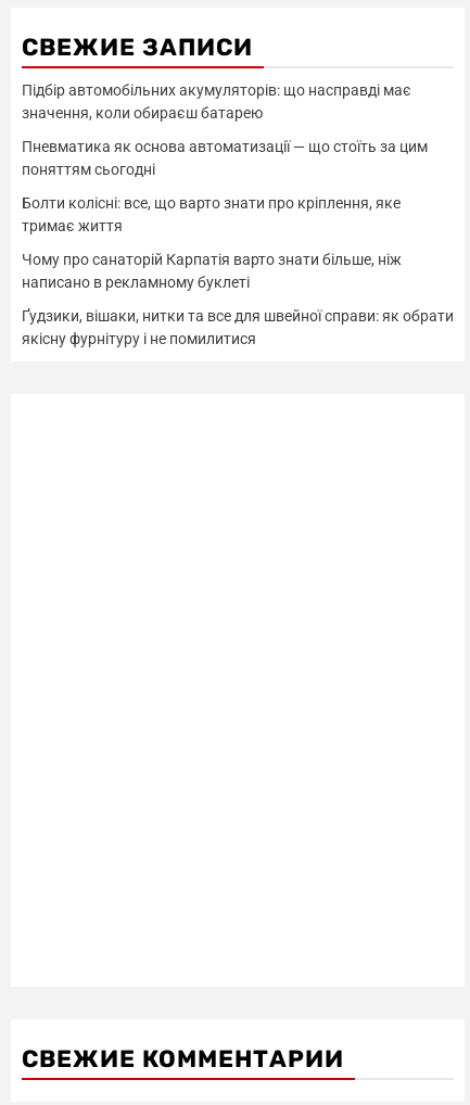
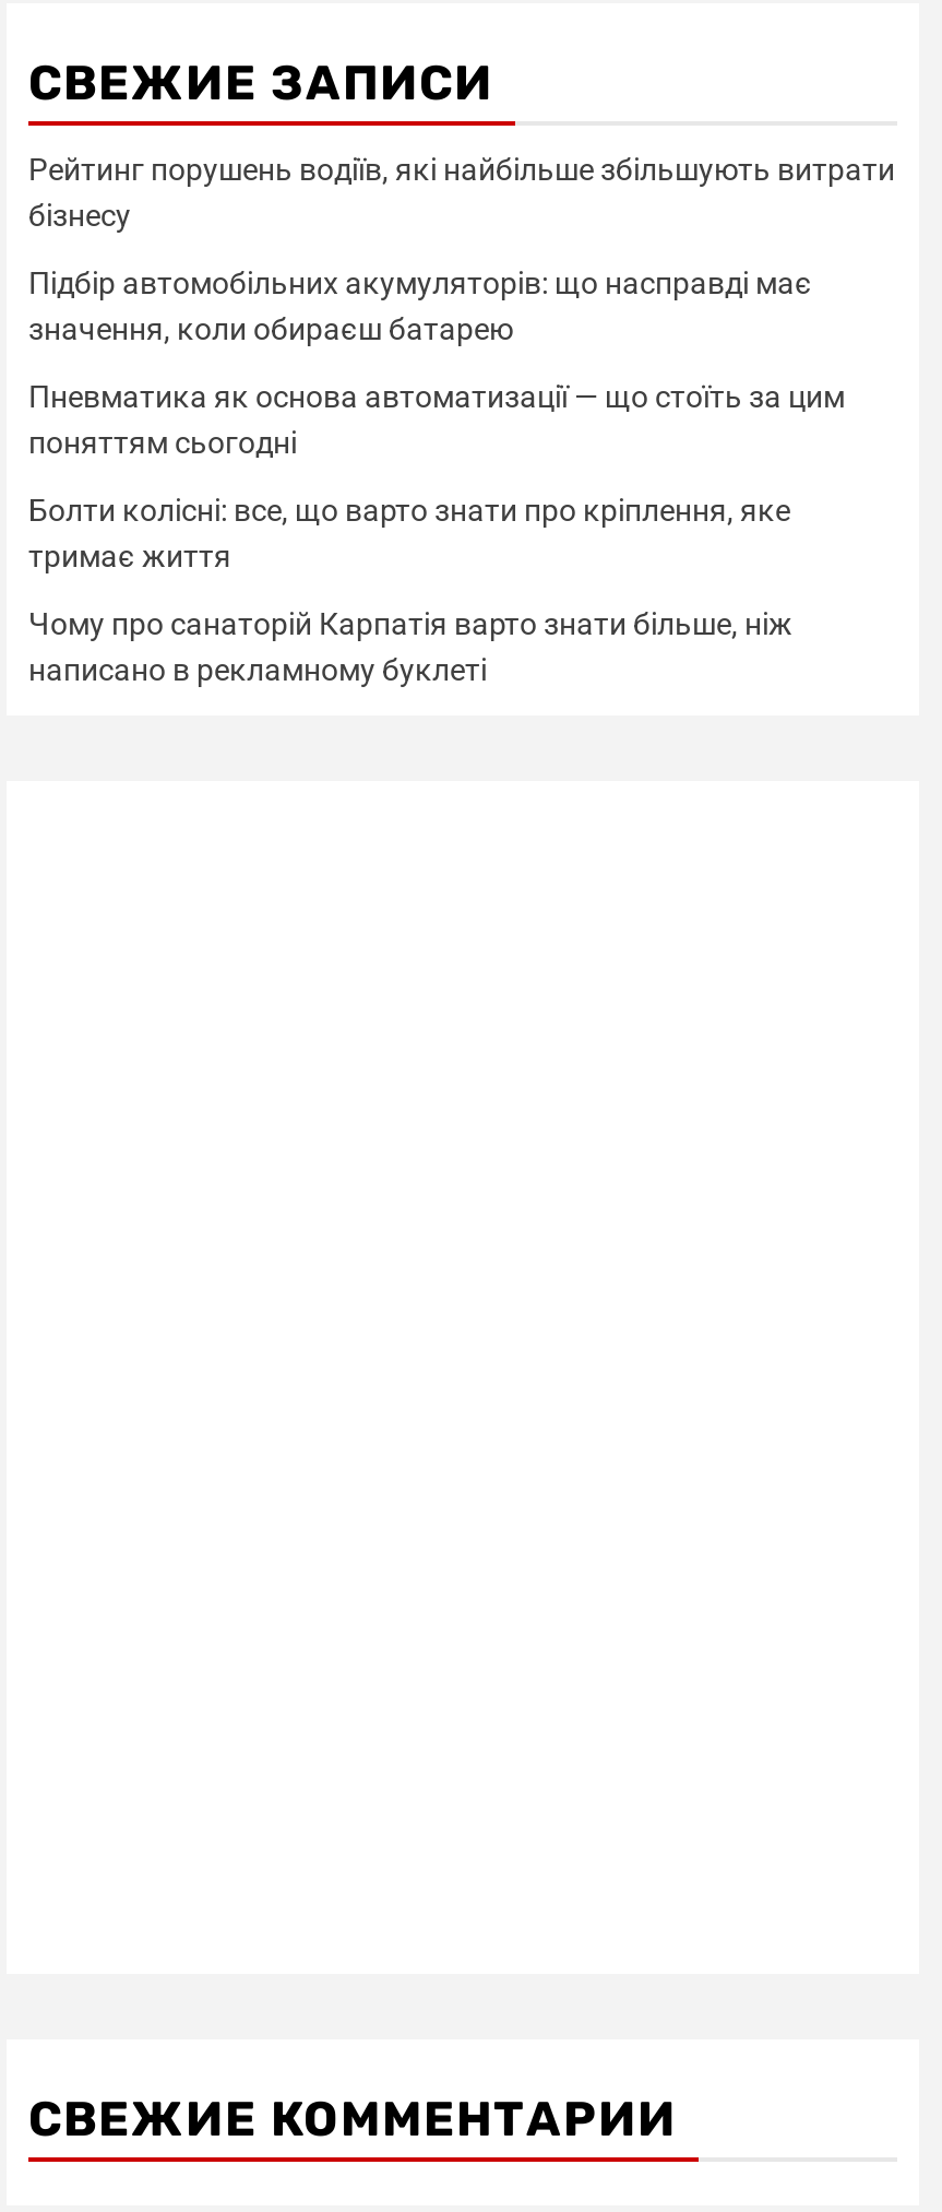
+ Рейтинг порушень водіїв, які найбільше збільшують витрати
+ бізнесу

moved down: Підбір автомобільних акумуляторів: що насправді має | значення, коли обираєш батарею | Пневматика як основа автоматизації — що стоїть за цим | Болти колісні: все, що варто знати про кріплення, яке | тримає життя | Чому про санаторій Карпатія варто знати більше, ніж | написано в рекламному буклеті

- Ґудзики, вішаки, нитки та все для швейної справи: як обрати
- якісну фурнітуру і не помилитися
